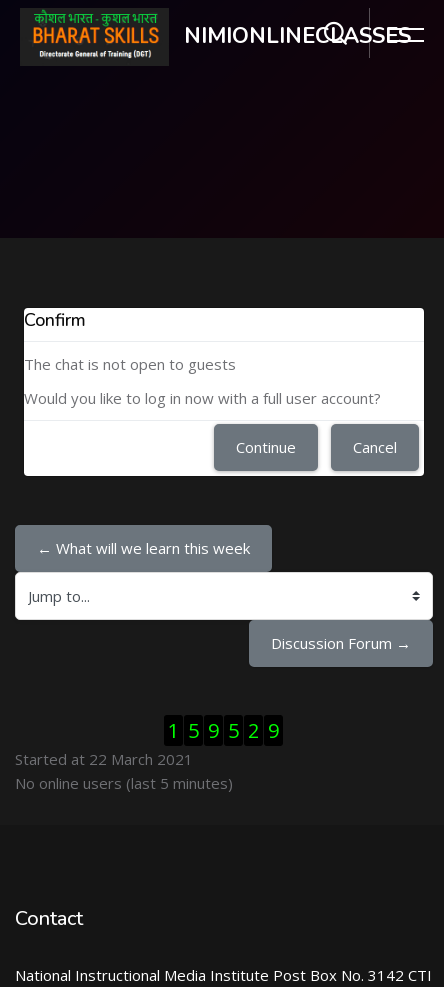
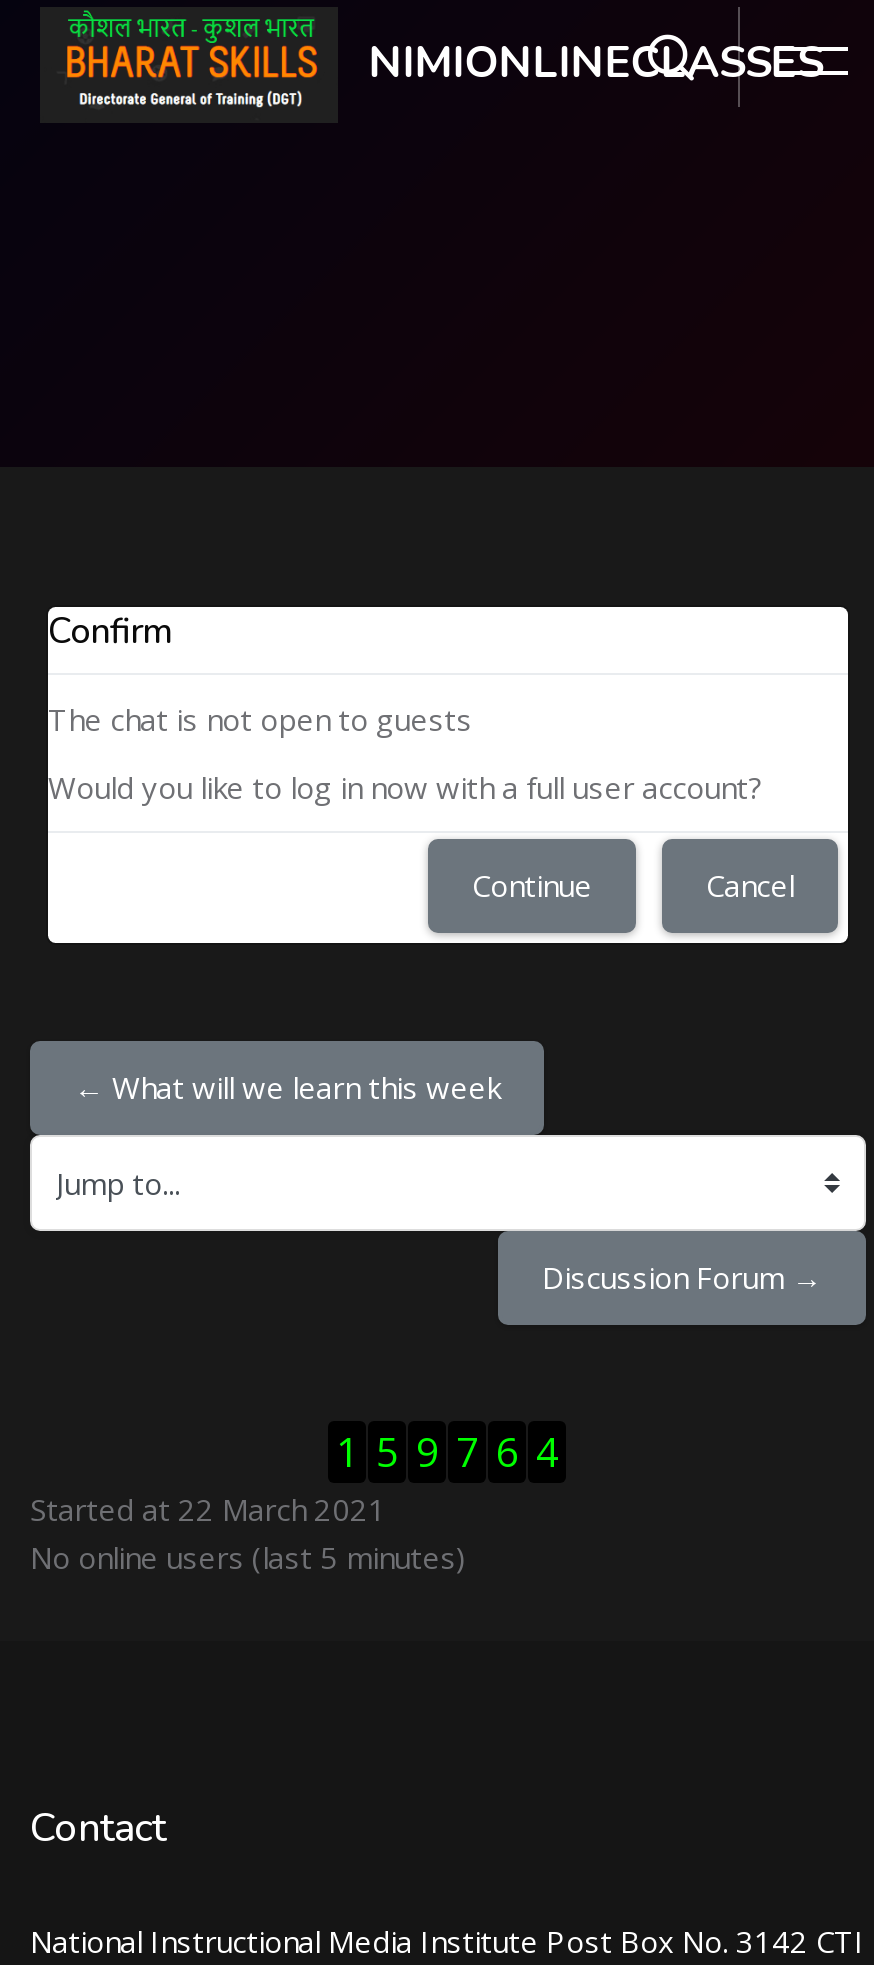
- 1 5 9 5 2 9
+ 1 5 9 7 6 4
